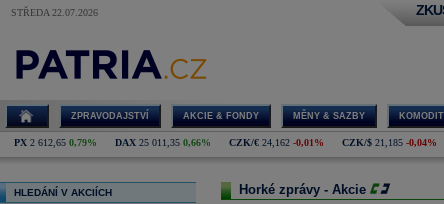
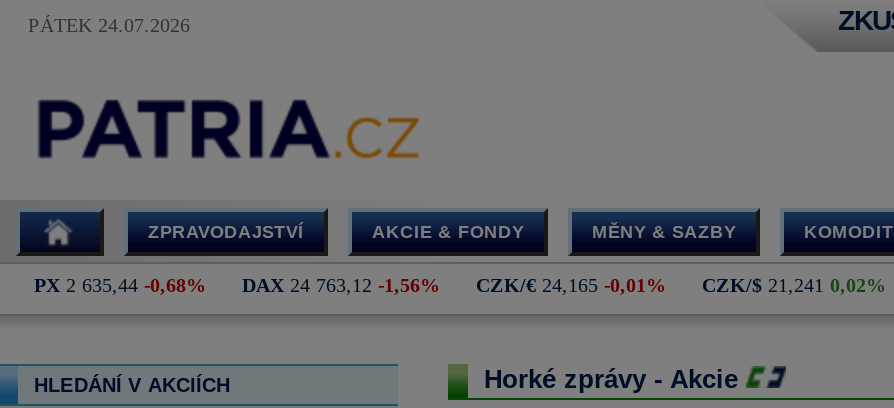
- STŘEDA 22.07.2026
+ PÁTEK 24.07.2026

- PX 2 612,65 0,79%
+ PX 2 635,44 -0,68%

- DAX 25 011,35 0,66%
+ DAX 24 763,12 -1,56%

- CZK/€ 24,162 -0,01%
+ CZK/€ 24,165 -0,01%

- CZK/$ 21,185 -0,04%
+ CZK/$ 21,241 0,02%
